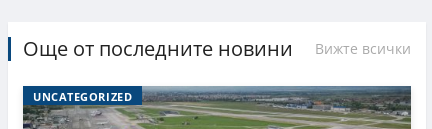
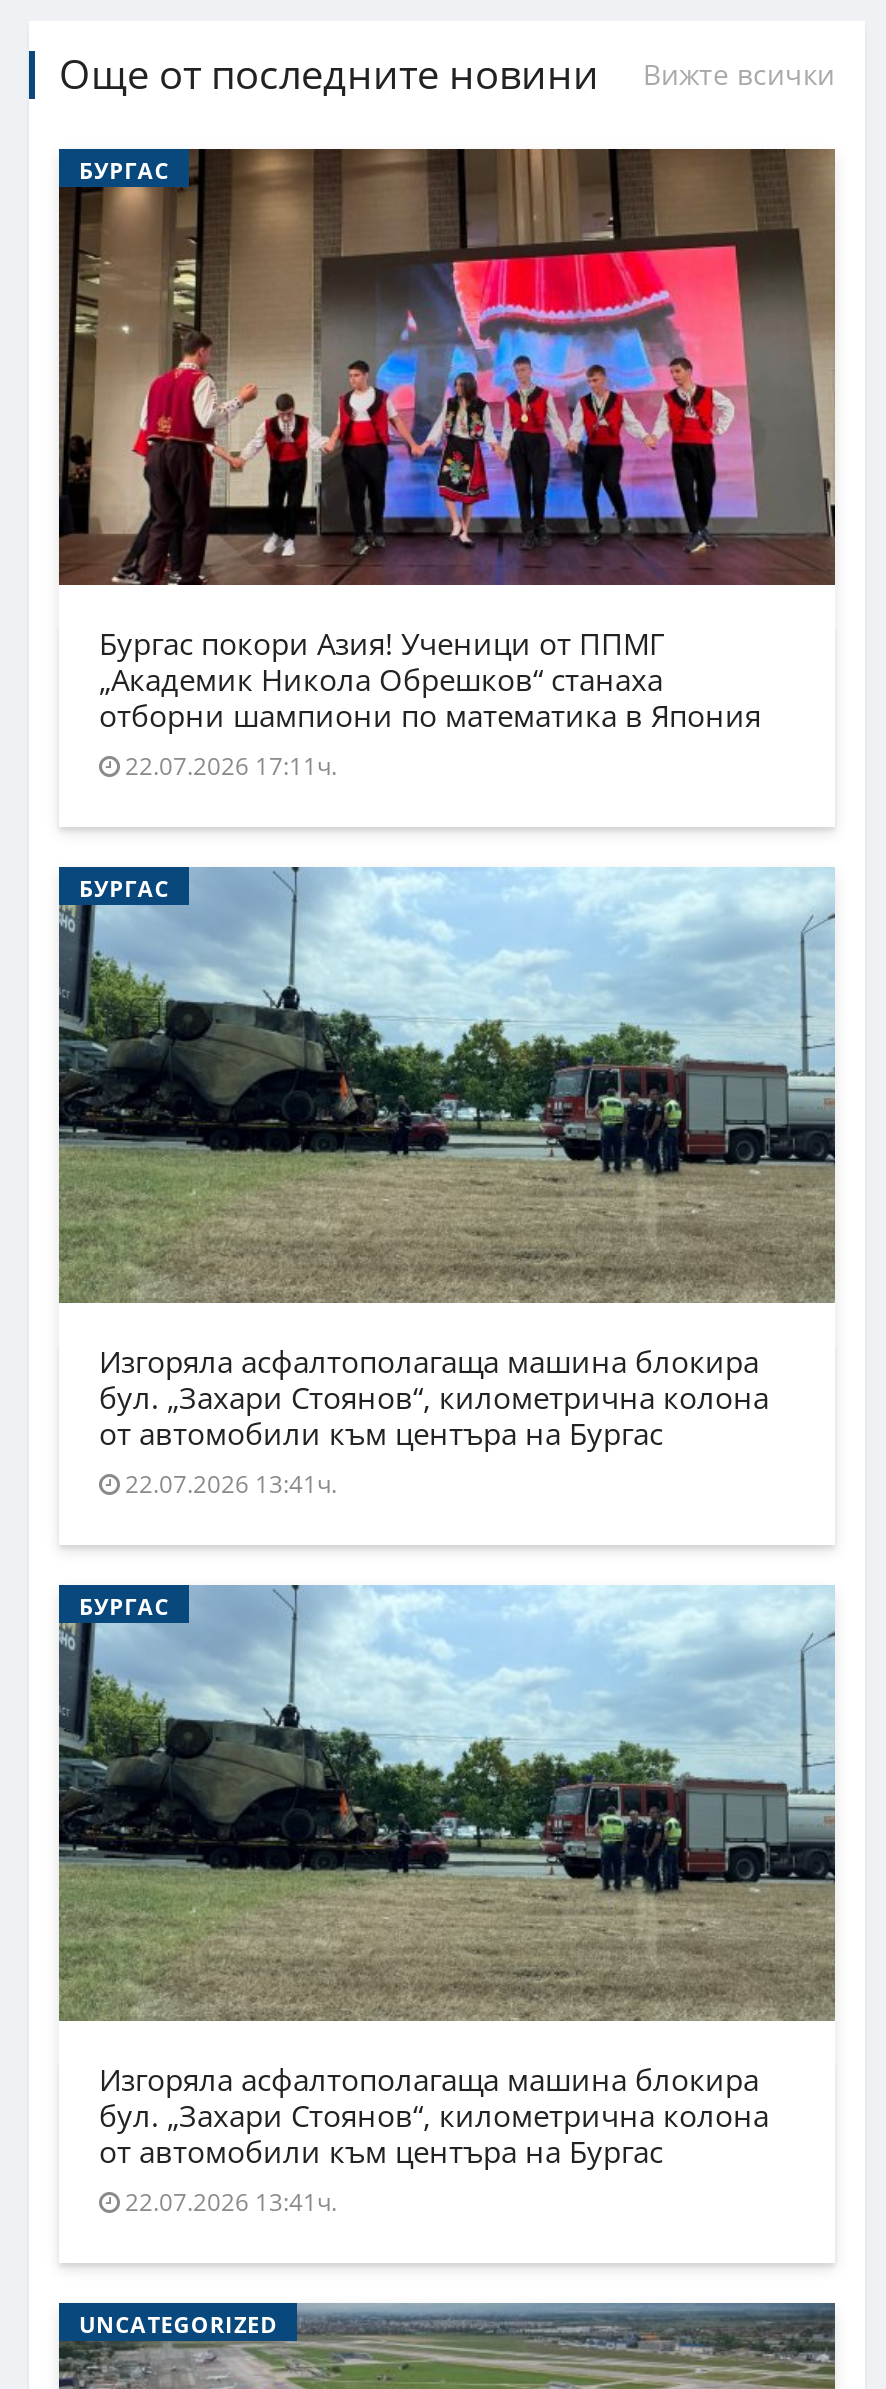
+ [image]
+ БУРГАС

+ [image]
+ БУРГАС

+ [image]
+ БУРГАС

+ Бургас покори Азия! Ученици от ППМГ
+ „Академик Никола Обрешков“ станаха
+ отборни шампиони по математика в Япония
+ 22.07.2026 17:11ч.

+ Изгоряла асфалтополагаща машина блокира
+ бул. „Захари Стоянов“, километрична колона
+ от автомобили към центъра на Бургас
+ 22.07.2026 13:41ч.

+ Изгоряла асфалтополагаща машина блокира
+ бул. „Захари Стоянов“, километрична колона
+ от автомобили към центъра на Бургас
+ 22.07.2026 13:41ч.
